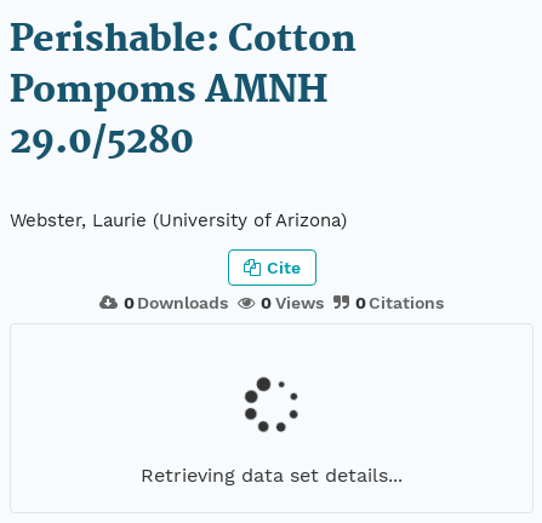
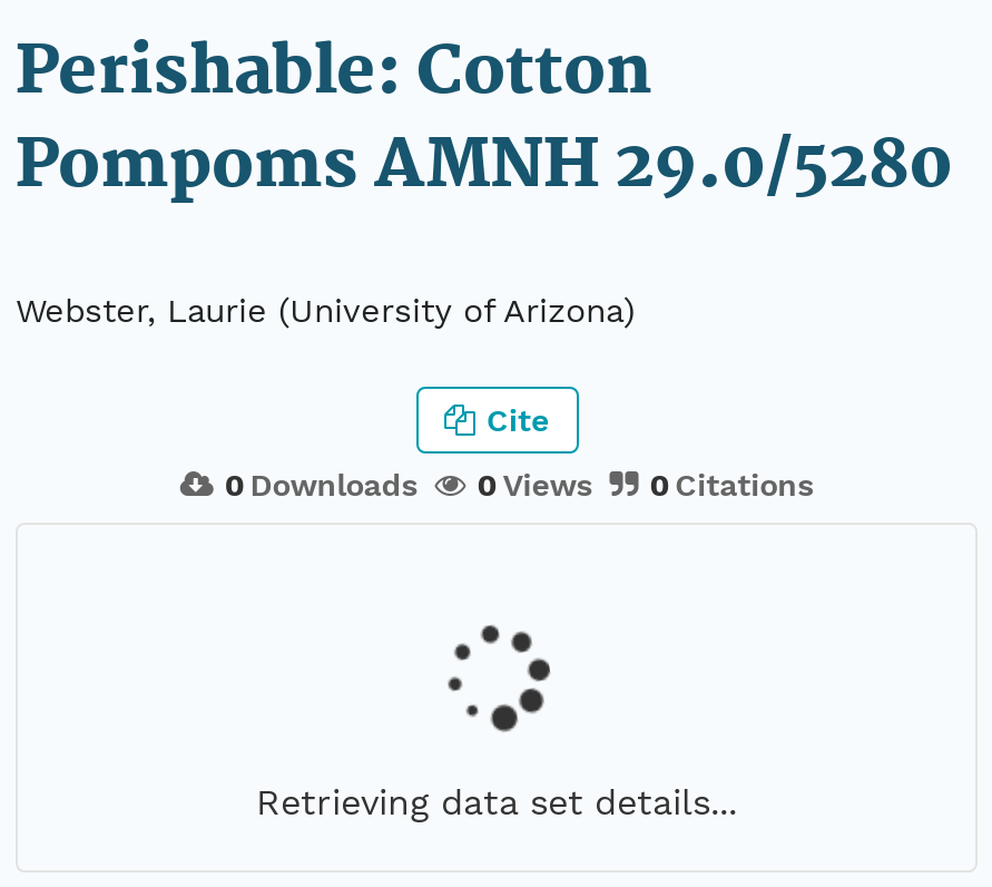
- [image]
+ [image]
